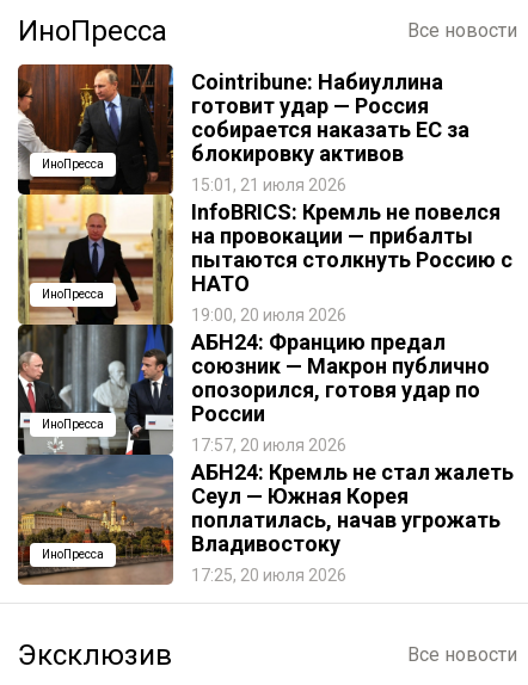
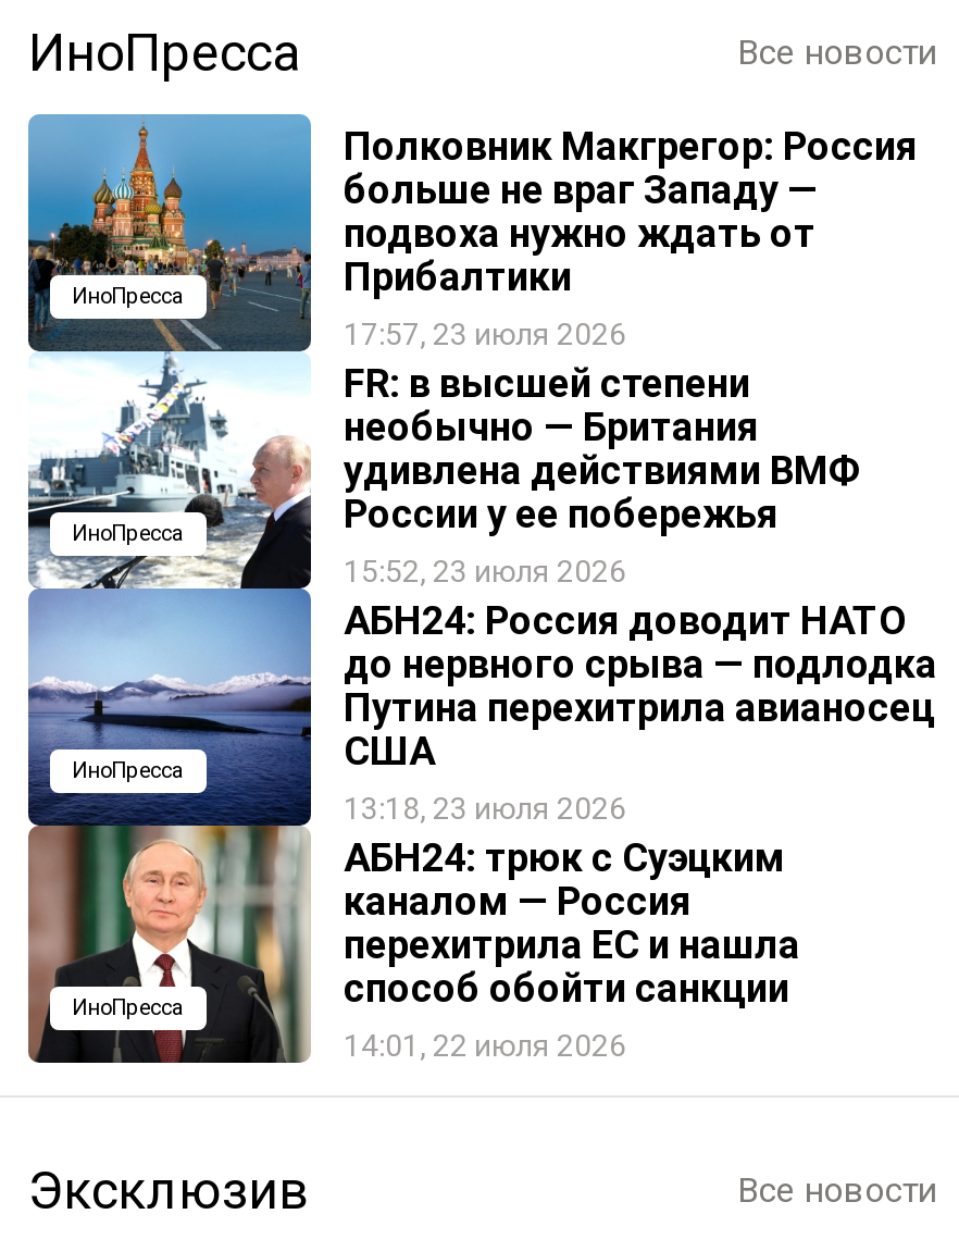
- [image]
- Cointribune: Набиуллина
- готовит удар — Россия
- собирается наказать EC за
- блокировку активов
- 15:01, 21 июля 2026
+ [image]
+ Полковник Макгрегор: Россия
+ больше не враг Западу —
+ подвоха нужно ждать от
+ Прибалтики
+ 17:57, 23 июля 2026

- InfoBRICS: Кремль не повелся
- на провокации — прибалты
- пытаются столкнуть Россию с
- НАТО
- 19:00, 20 июля 2026
+ FR: в высшей степени
+ необычно — Британия
+ удивлена действиями ВМФ
+ России у ее побережья
+ 15:52, 23 июля 2026

- АБН24: Францию предал
- союзник — Макрон публично
- опозорился, готовя удар по
- России
- 17:57, 20 июля 2026
+ АБН24: Россия доводит НАТО
+ до нервного срыва — подлодка
+ Путина перехитрила авианосец
+ США
+ 13:18, 23 июля 2026

- АБН24: Кремль не стал жалеть
- Сеул — Южная Корея
- поплатилась, начав угрожать
- Владивостоку
- 17:25, 20 июля 2026
+ АБН24: трюк с Суэцким
+ каналом — Россия
+ перехитрила EC и нашла
+ способ обойти санкции
+ 14:01, 22 июля 2026
